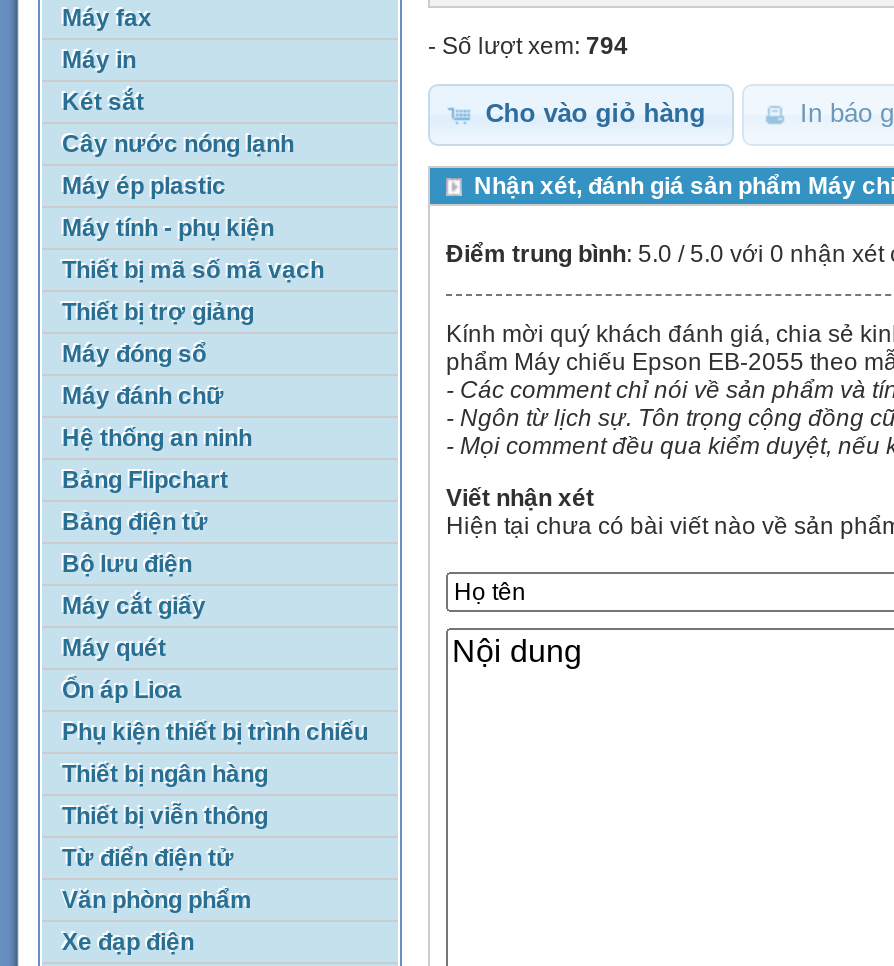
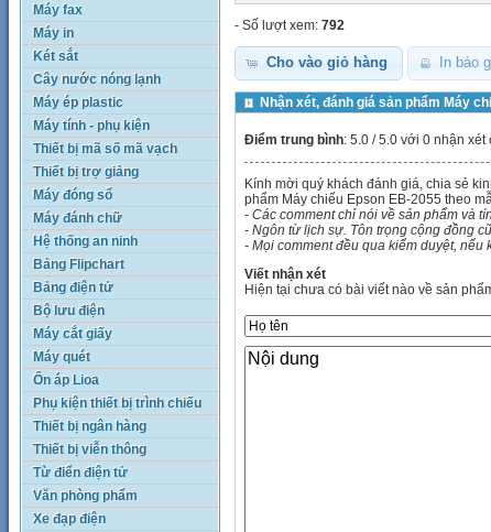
- - Số lượt xem: 794
+ - Số lượt xem: 792
